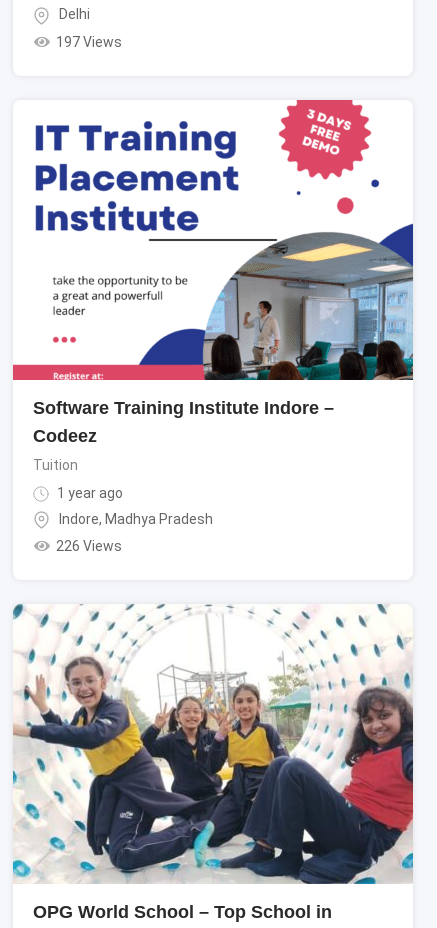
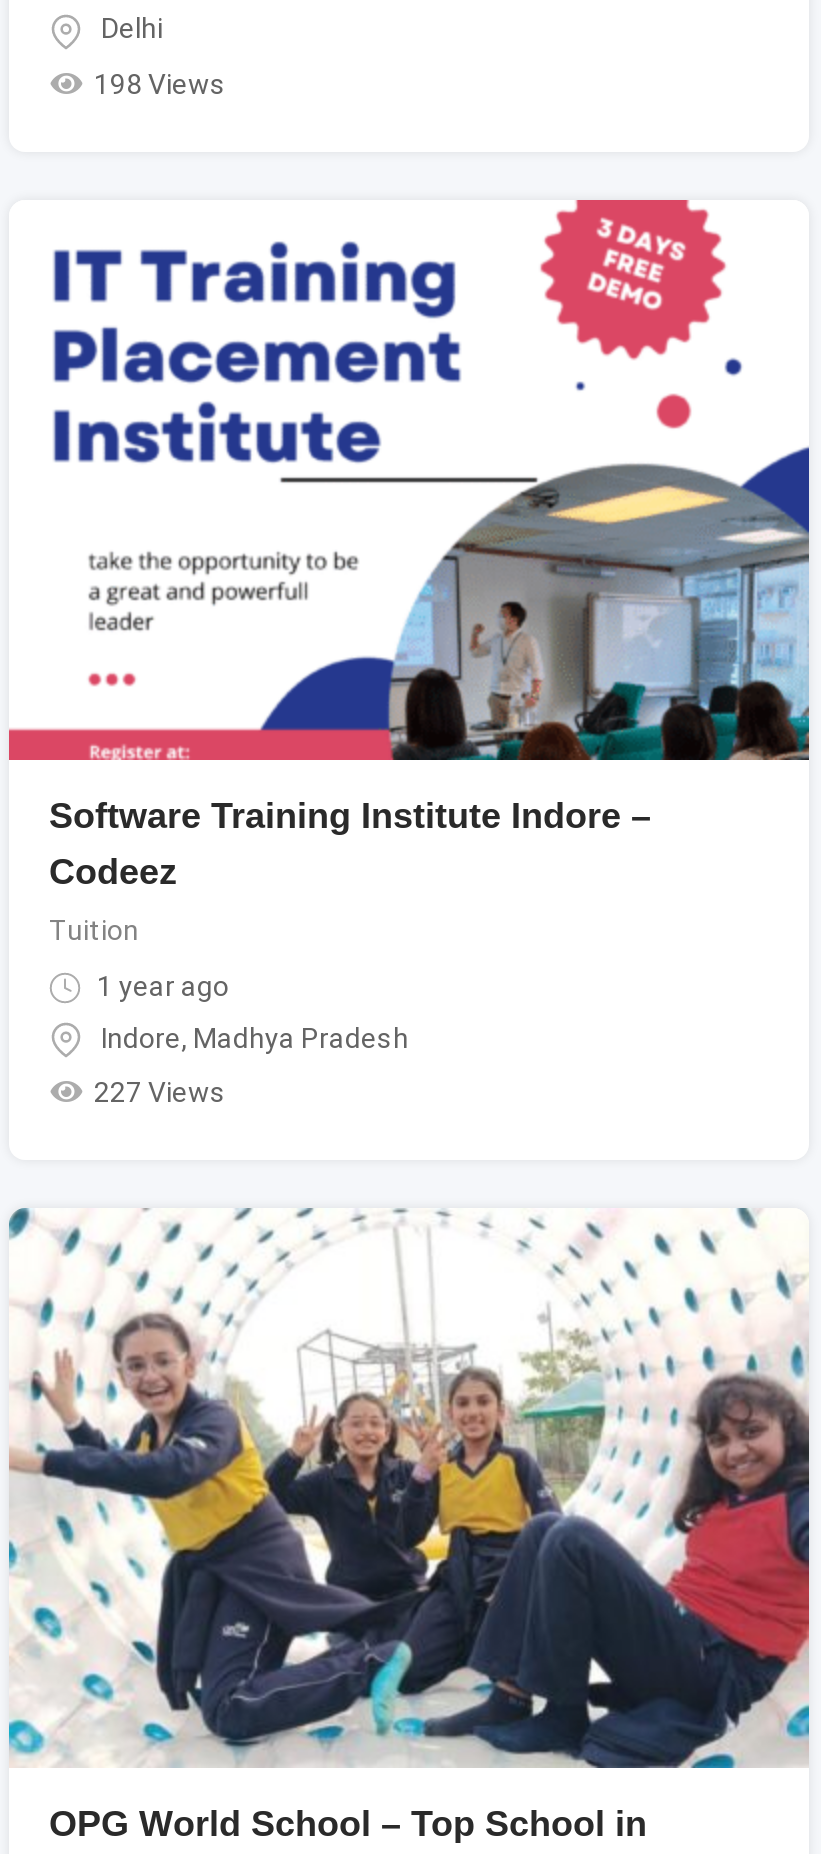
- 197 Views
+ 198 Views

- 226 Views
+ 227 Views
